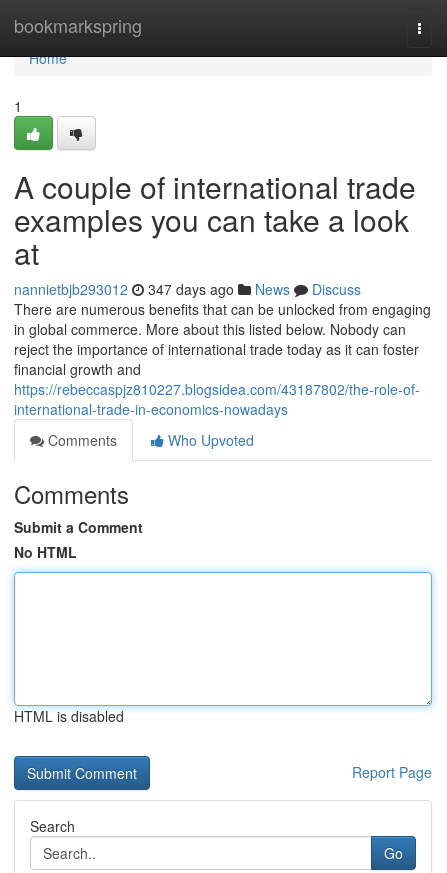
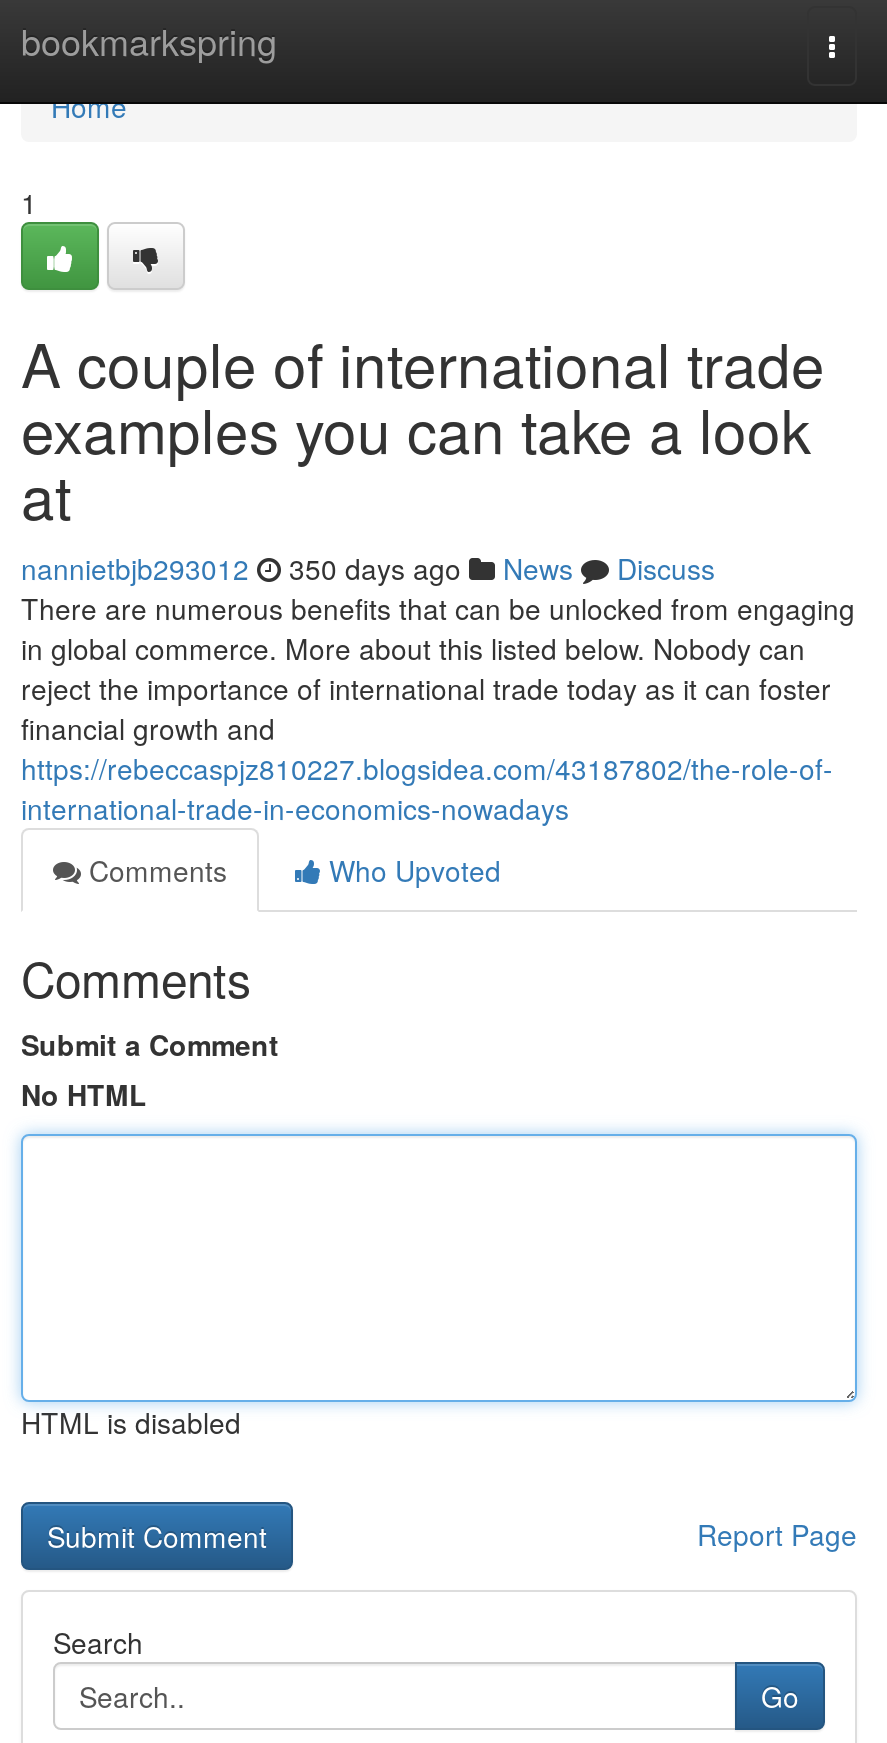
- nannietbjb293012 347 days ago News Discuss
+ nannietbjb293012 350 days ago News Discuss
